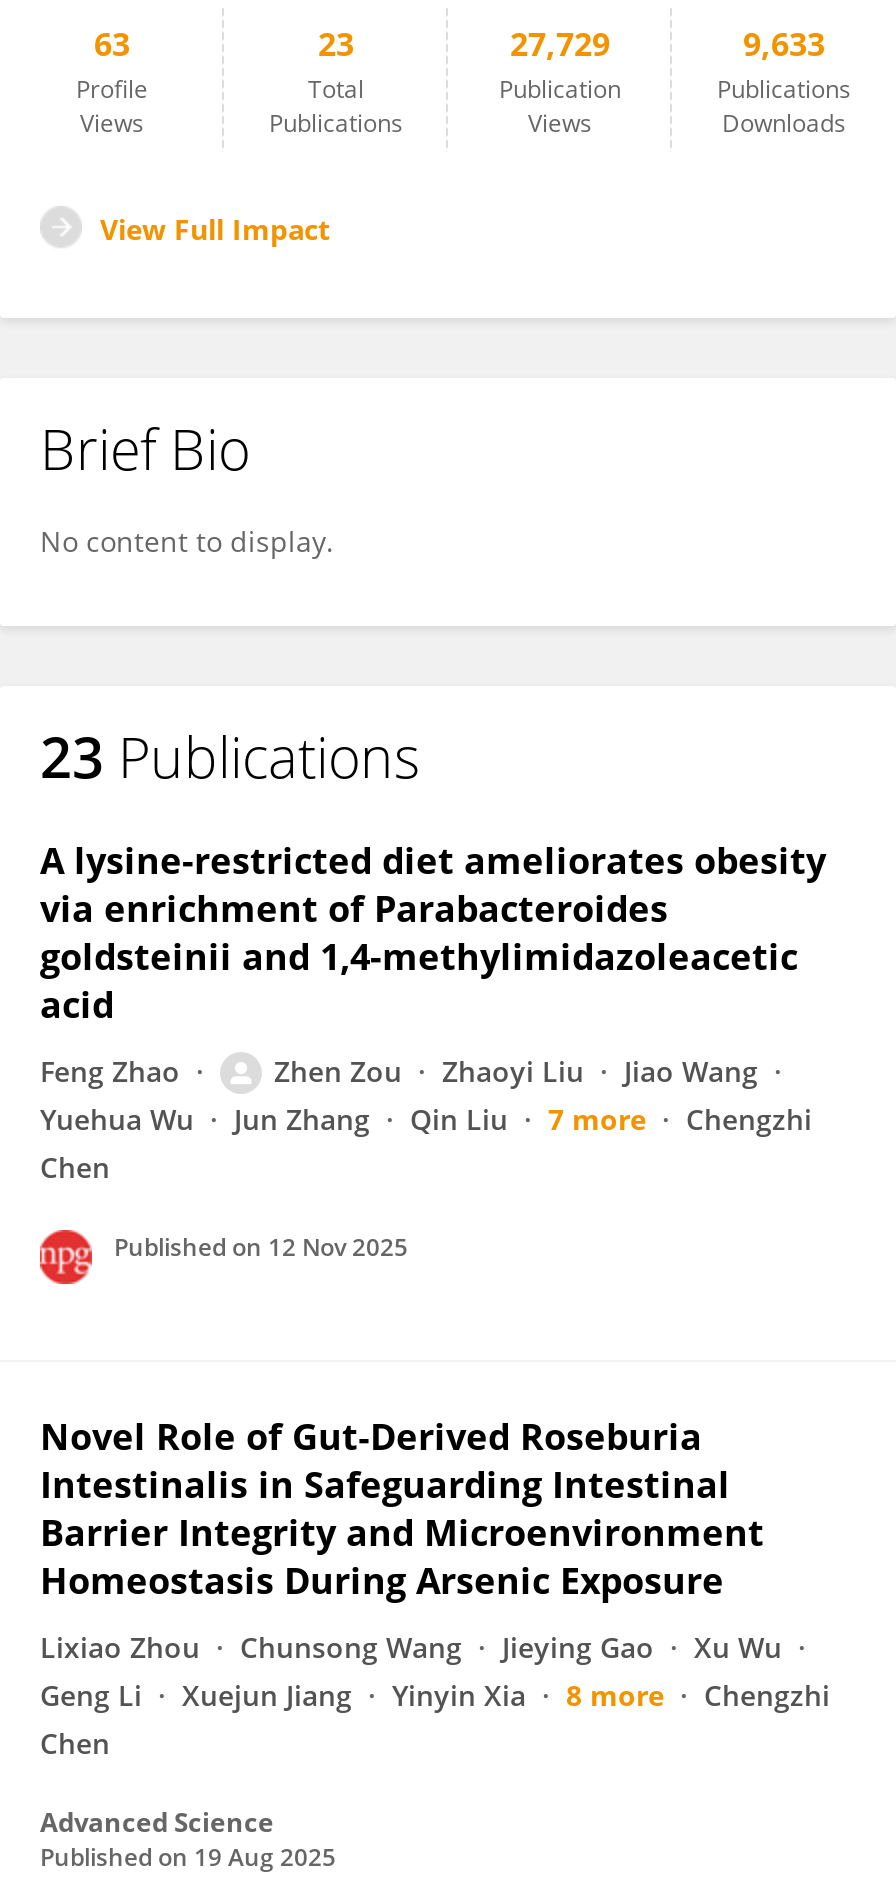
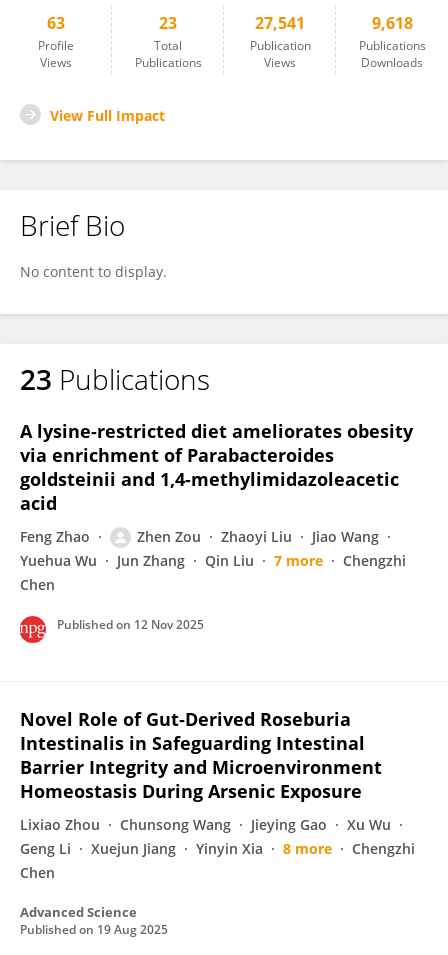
- 27,729
+ 27,541

- 9,633
+ 9,618
